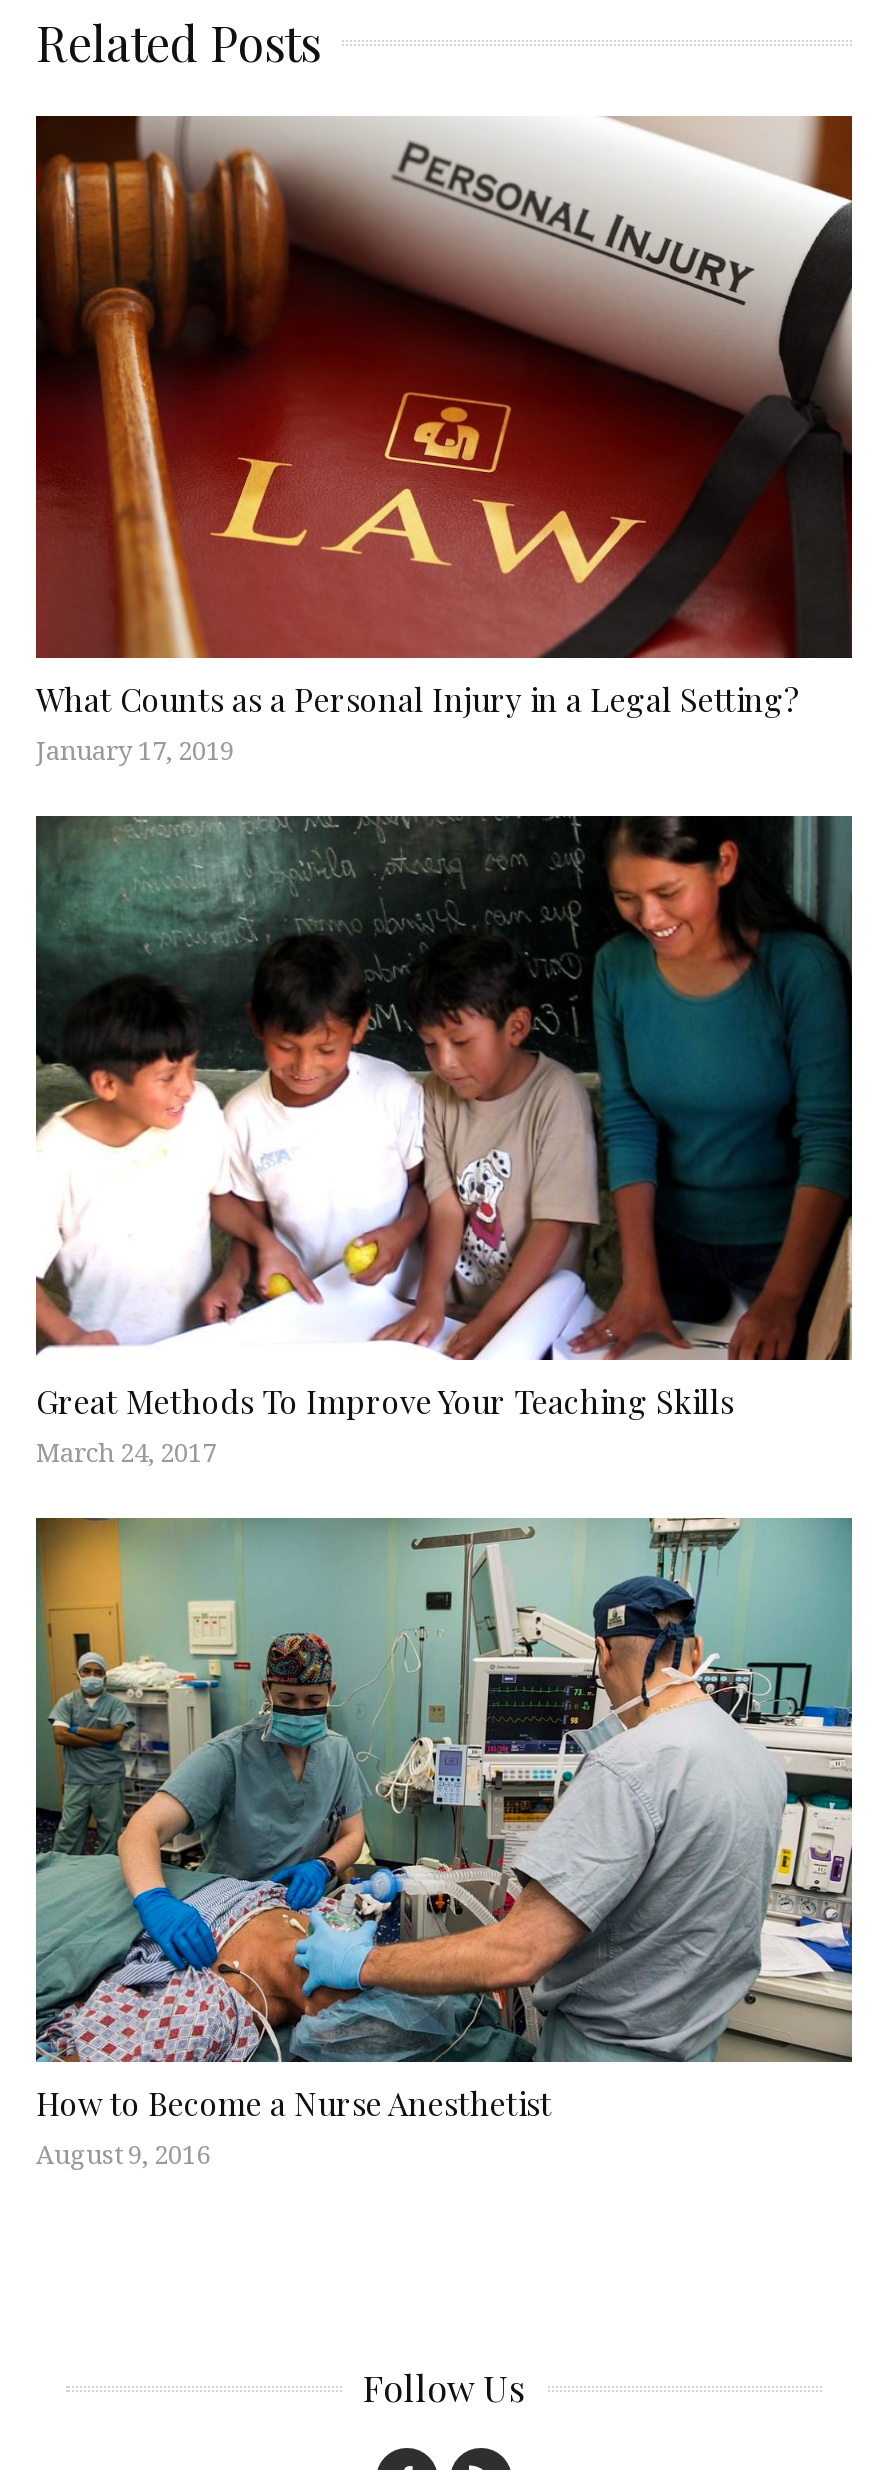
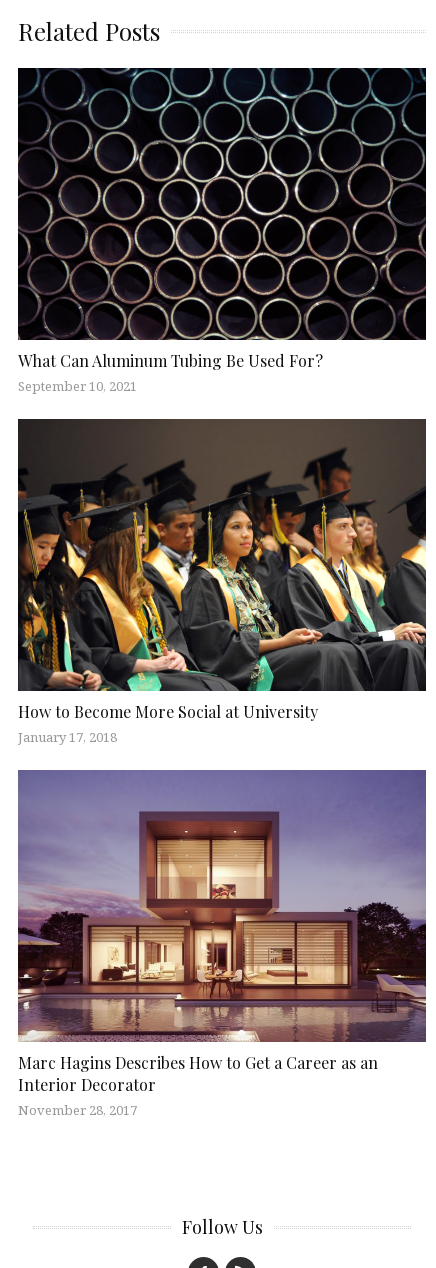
- [image]
- What Counts as a Personal Injury in a Legal Setting?
- January 17, 2019
+ [image]
+ What Can Aluminum Tubing Be Used For?
+ September 10, 2021

- [image]
- Great Methods To Improve Your Teaching Skills
- March 24, 2017
+ [image]
+ How to Become More Social at University
+ January 17, 2018

- [image]
- How to Become a Nurse Anesthetist
- August 9, 2016
+ [image]
+ Marc Hagins Describes How to Get a Career as an
+ Interior Decorator
+ November 28, 2017
